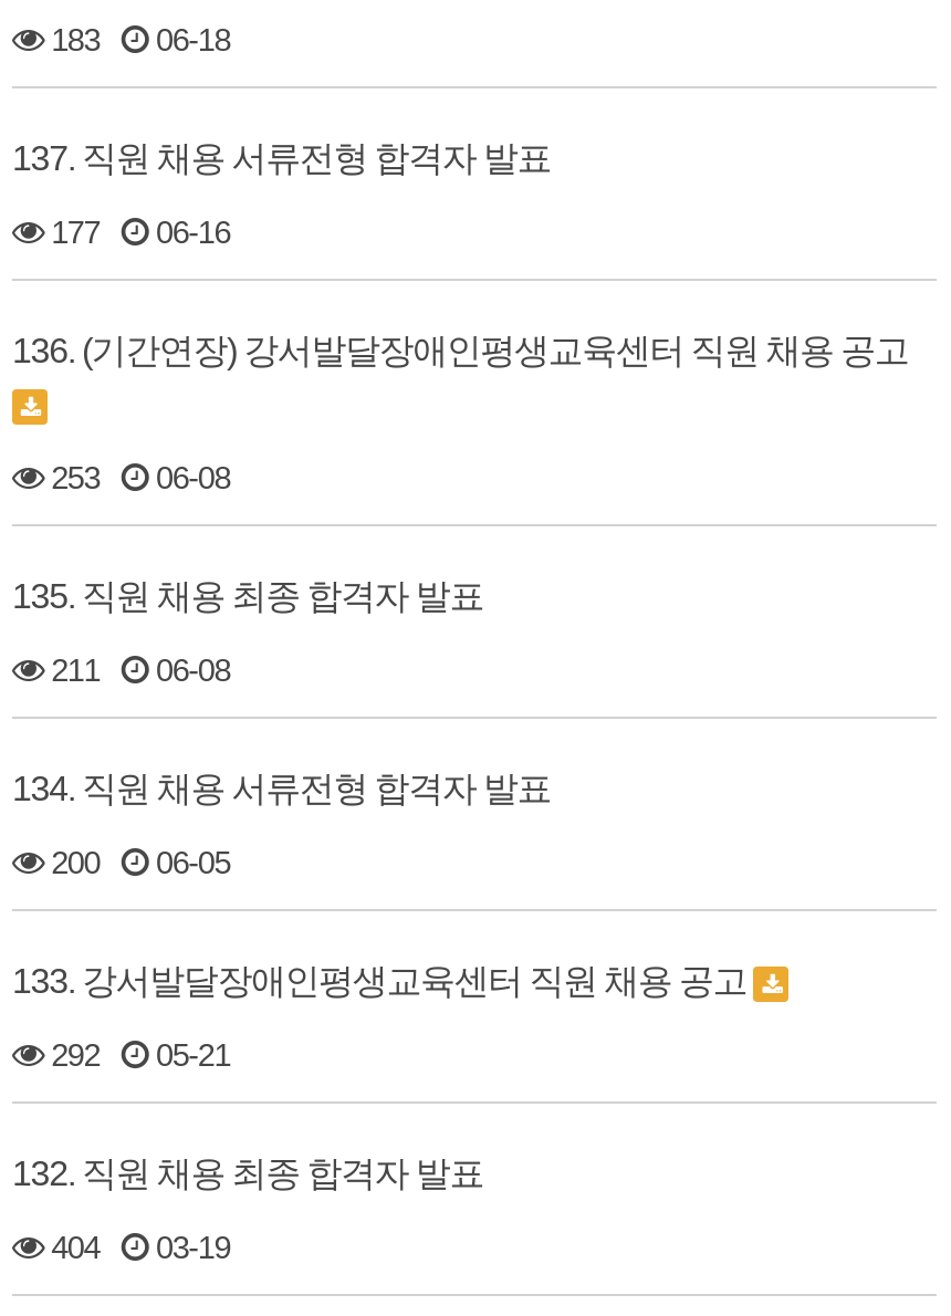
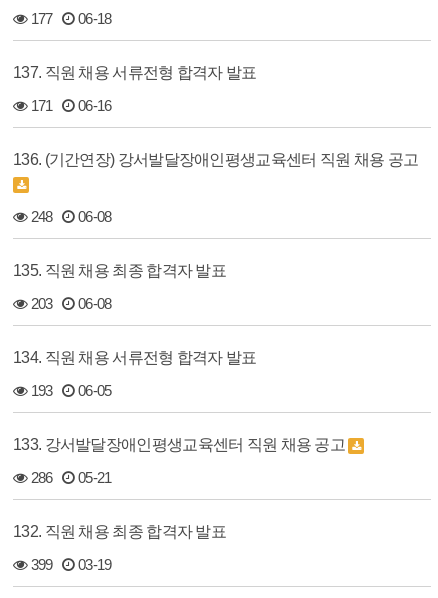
- 183 06-18
+ 177 06-18

- 177 06-16
+ 171 06-16

- 253 06-08
+ 248 06-08

- 211 06-08
+ 203 06-08

- 200 06-05
+ 193 06-05

- 292 05-21
+ 286 05-21

- 404 03-19
+ 399 03-19
